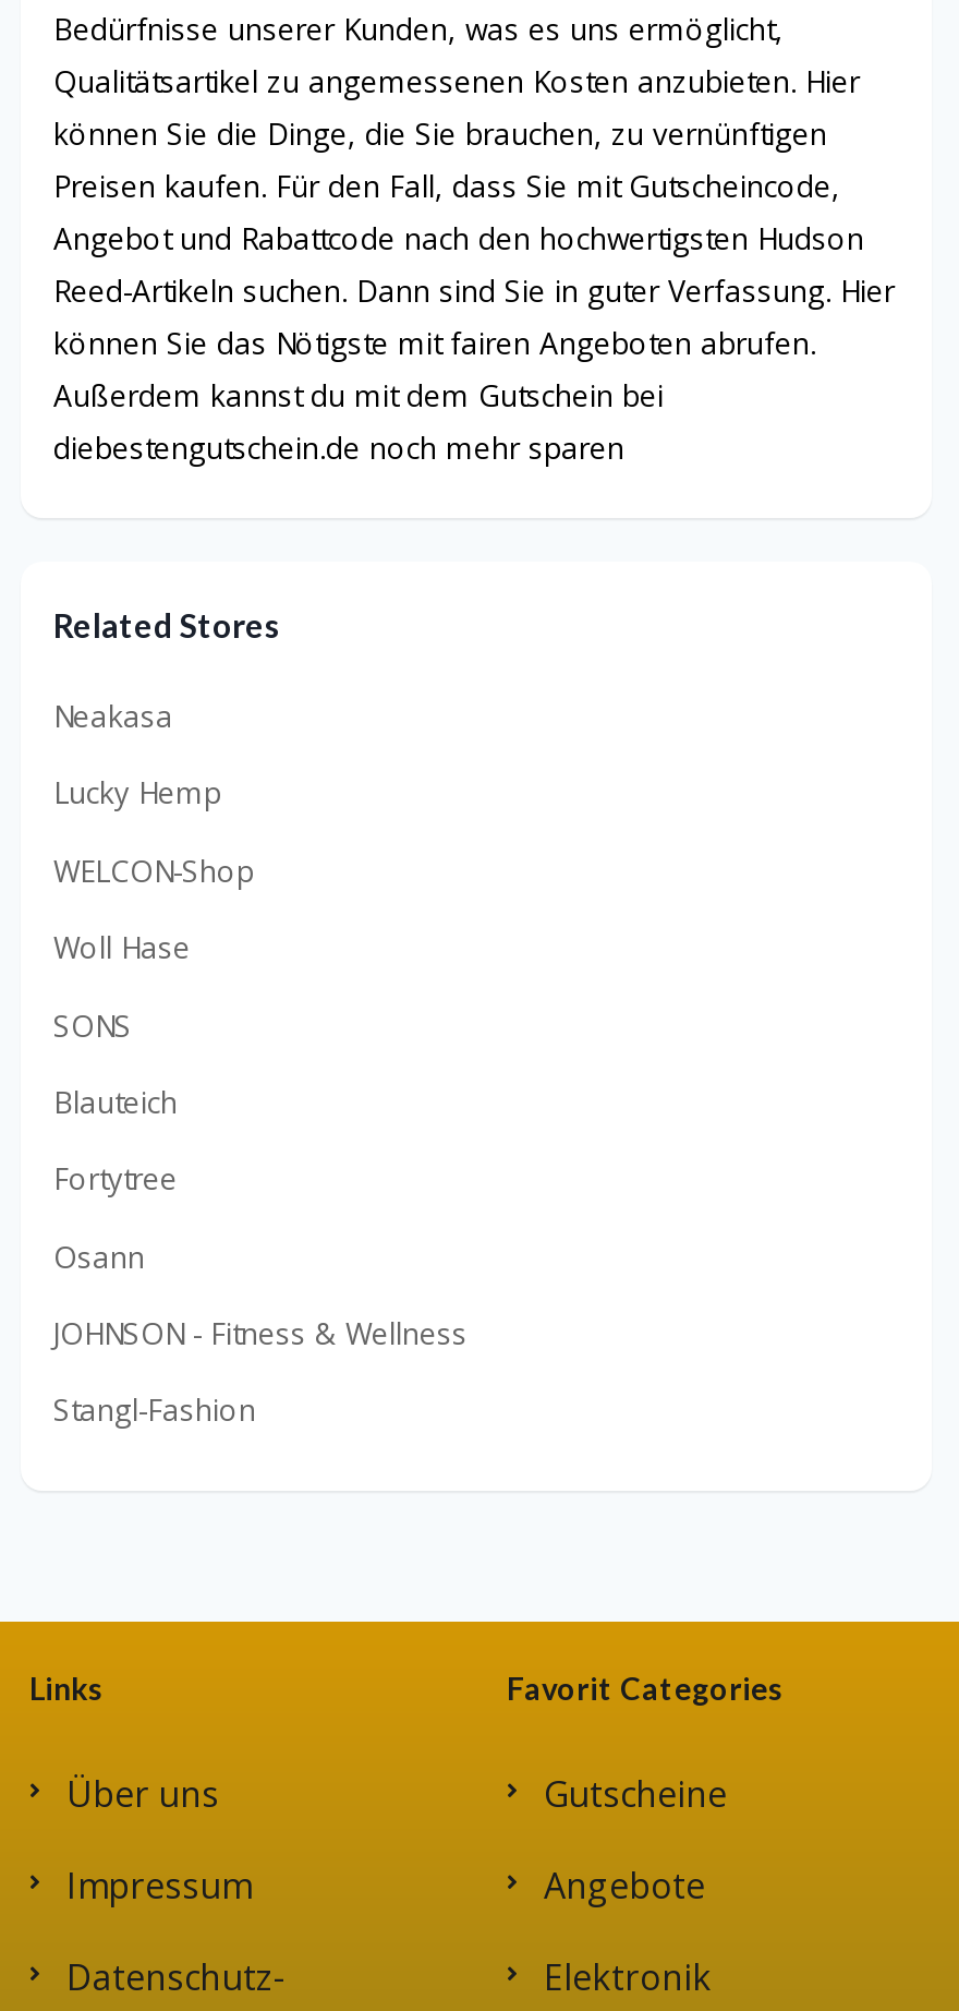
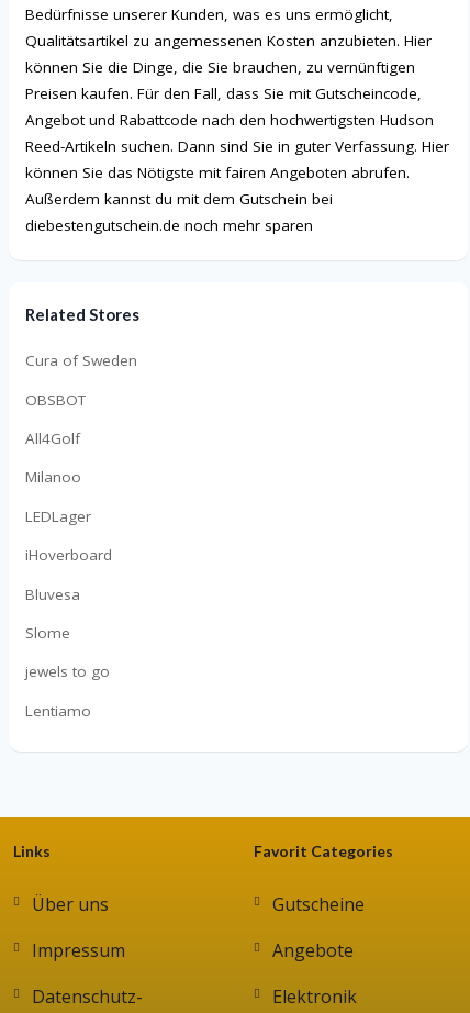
- Neakasa
+ Cura of Sweden

- Lucky Hemp
+ OBSBOT

- WELCON-Shop
+ All4Golf

- Woll Hase
+ Milanoo

- SONS
+ LEDLager

- Blauteich
+ iHoverboard

- Fortytree
+ Bluvesa

- Osann
+ Slome

- JOHNSON - Fitness & Wellness
+ jewels to go

- Stangl-Fashion
+ Lentiamo
